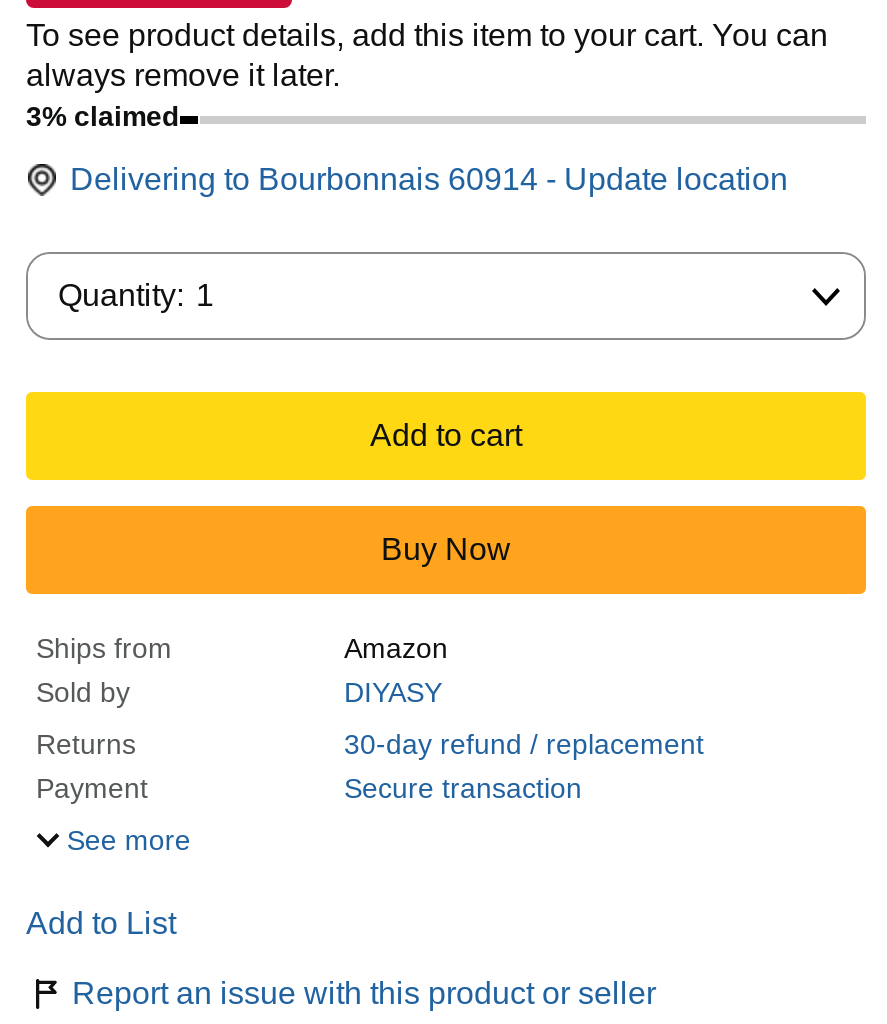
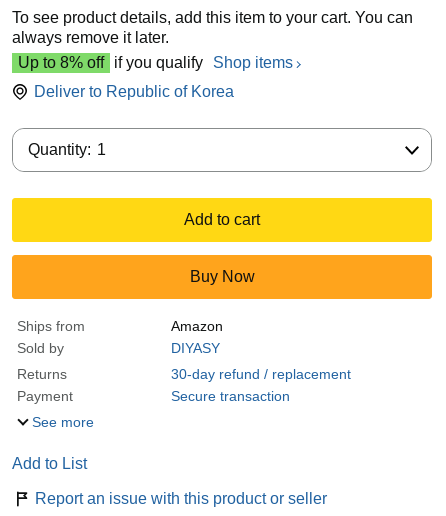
- 3% claimed
+ Up to 8% off if you qualify Shop items

- Delivering to Bourbonnais 60914 - Update location
+ Deliver to Republic of Korea
